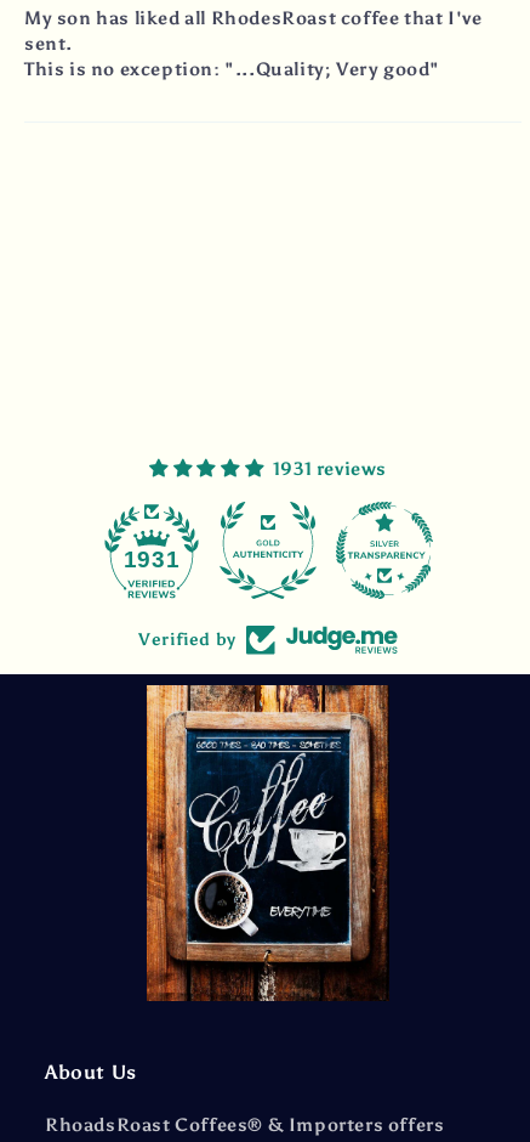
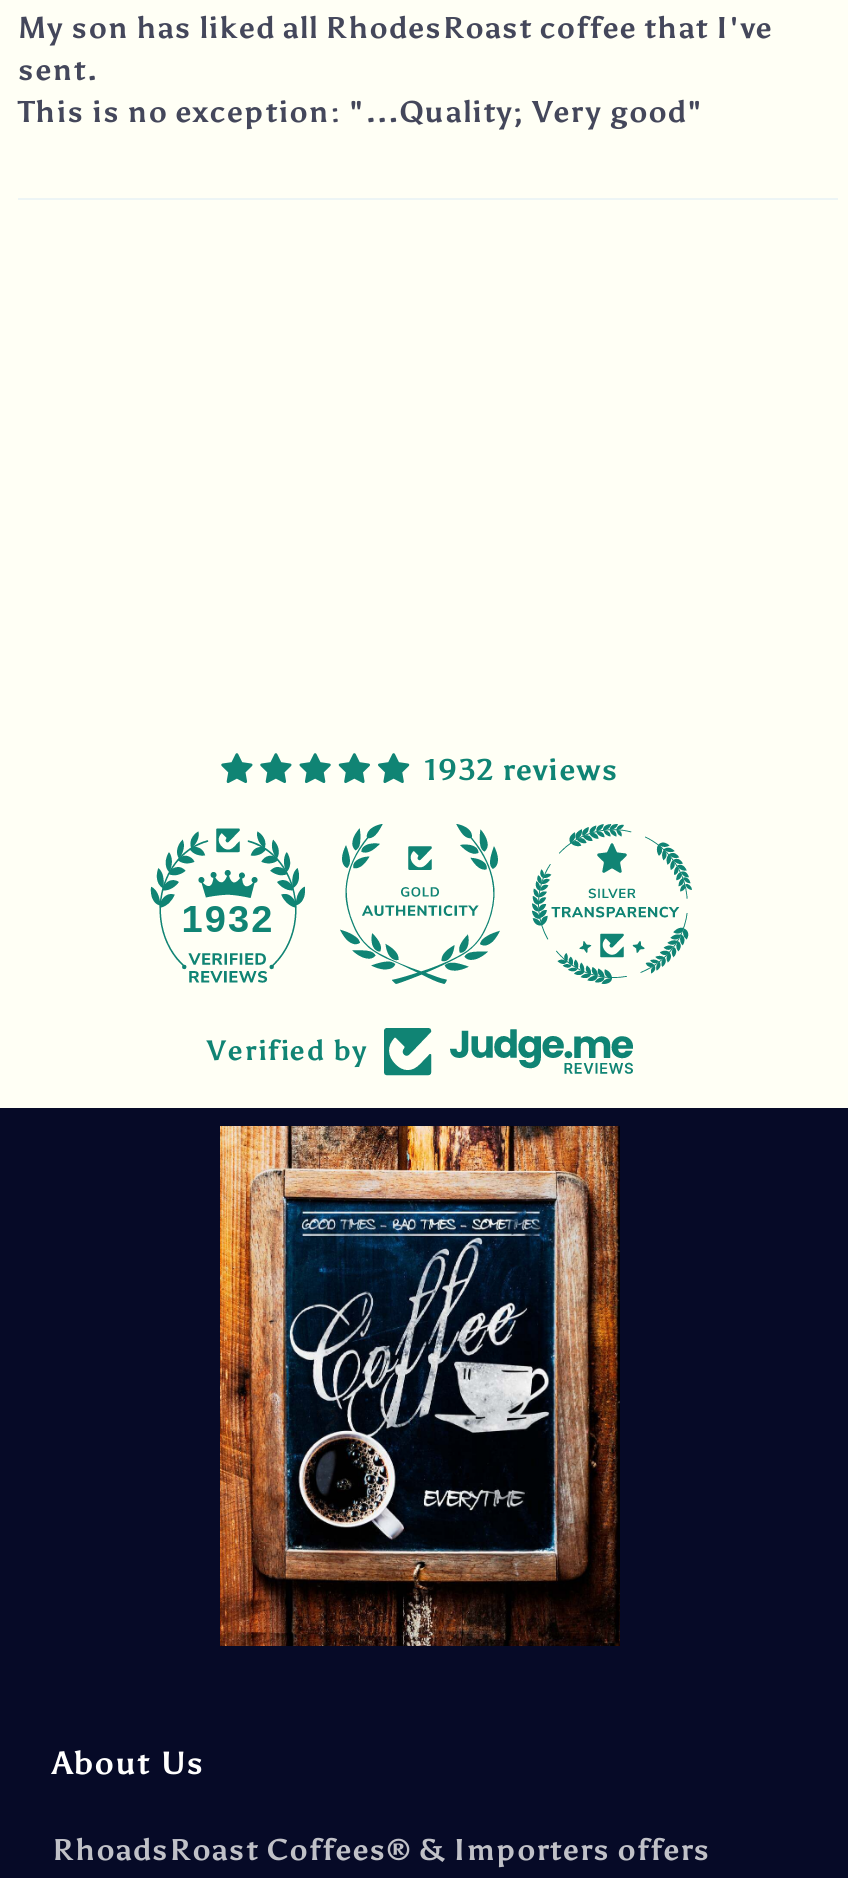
- 1931 reviews
+ 1932 reviews

- 1931
+ 1932
